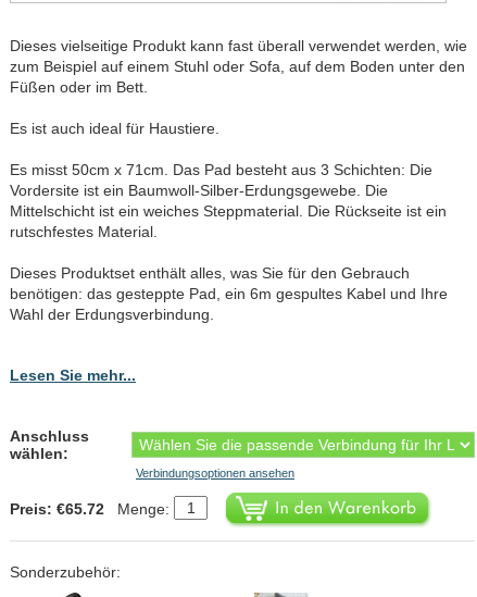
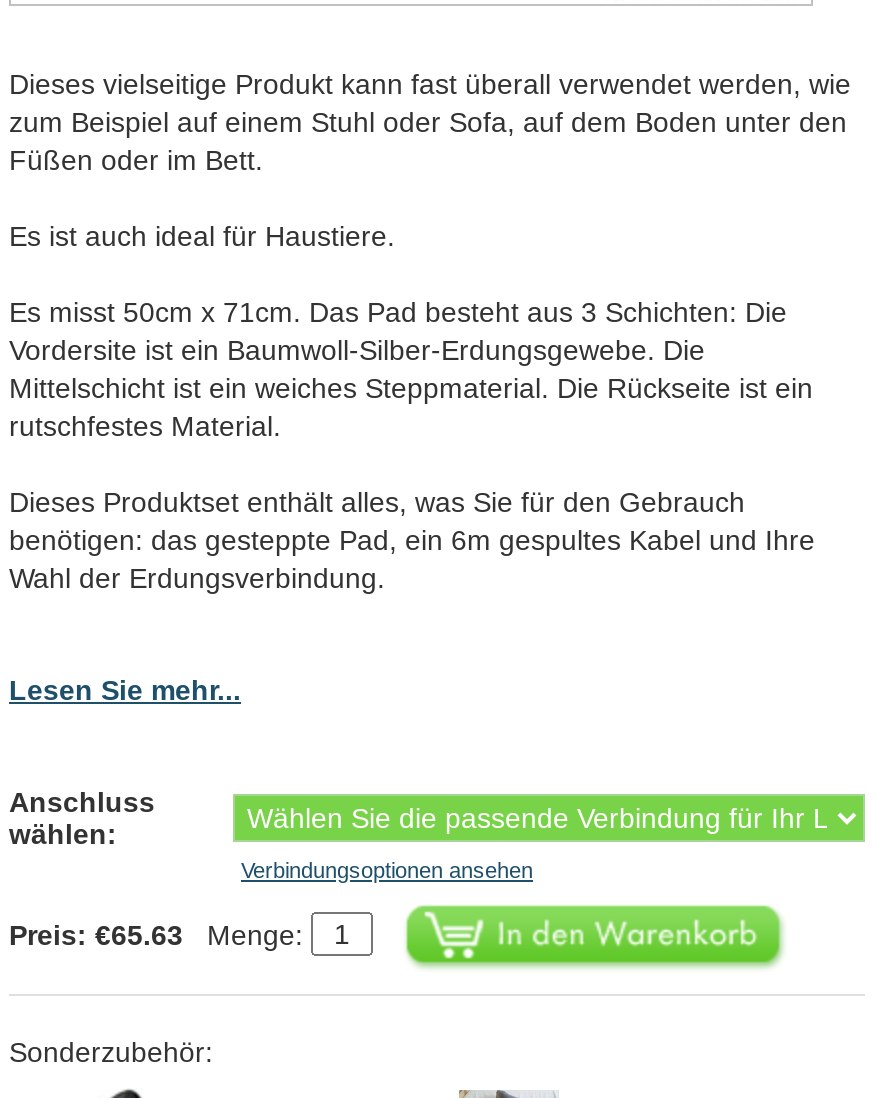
- Preis: €65.72 Menge:
+ Preis: €65.63 Menge:
